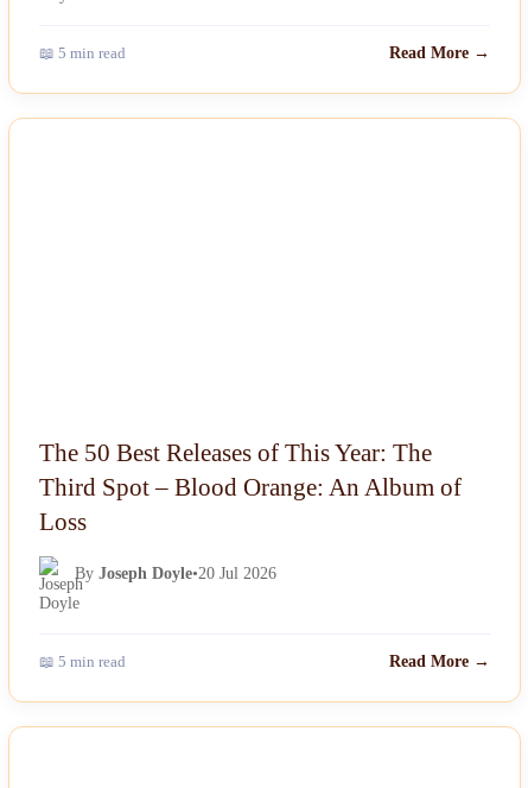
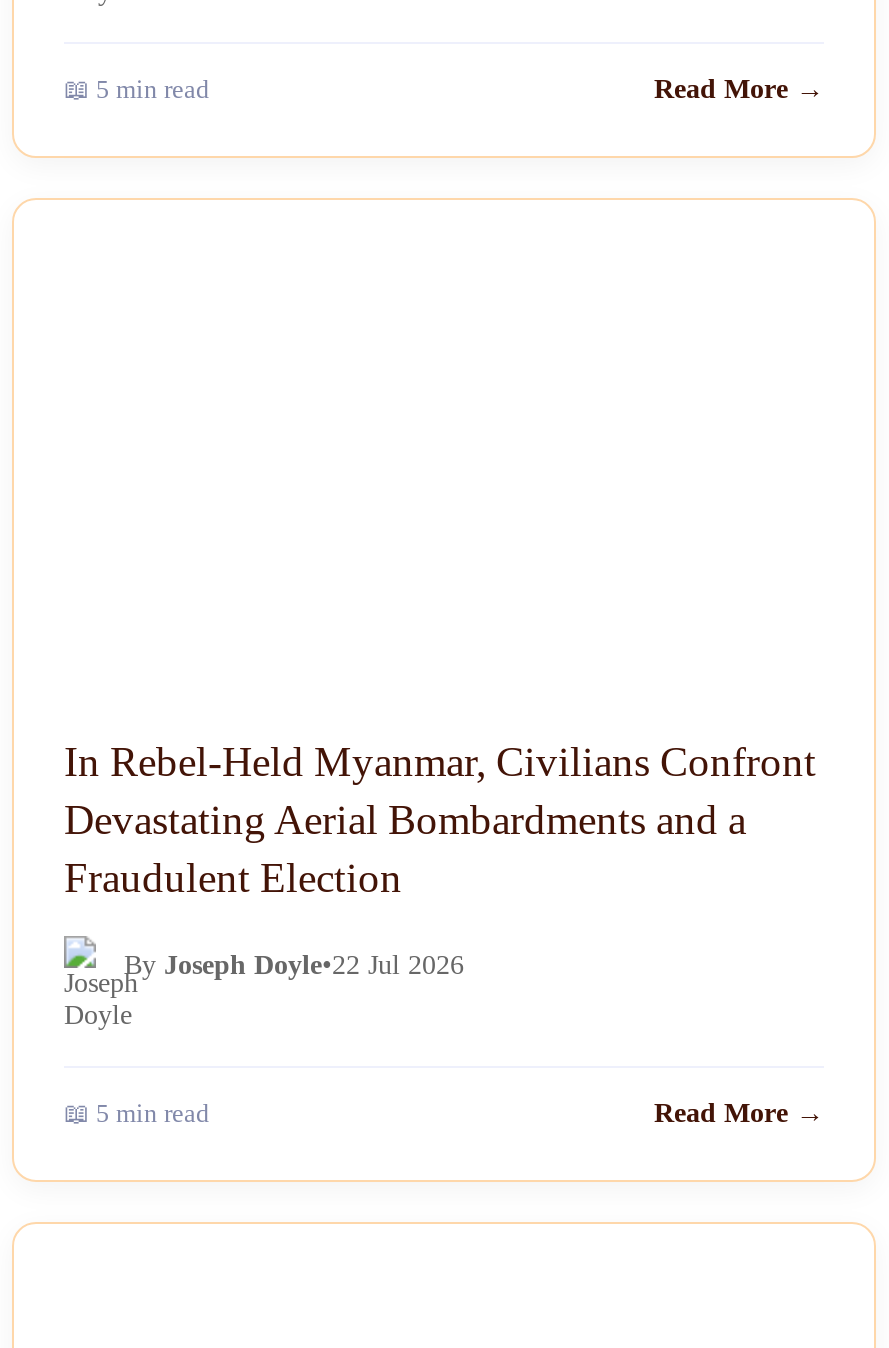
- The 50 Best Releases of This Year: The
- Third Spot – Blood Orange: An Album of
- Loss
+ In Rebel-Held Myanmar, Civilians Confront
+ Devastating Aerial Bombardments and a
+ Fraudulent Election

- By Joseph Doyle•20 Jul 2026
+ By Joseph Doyle•22 Jul 2026
